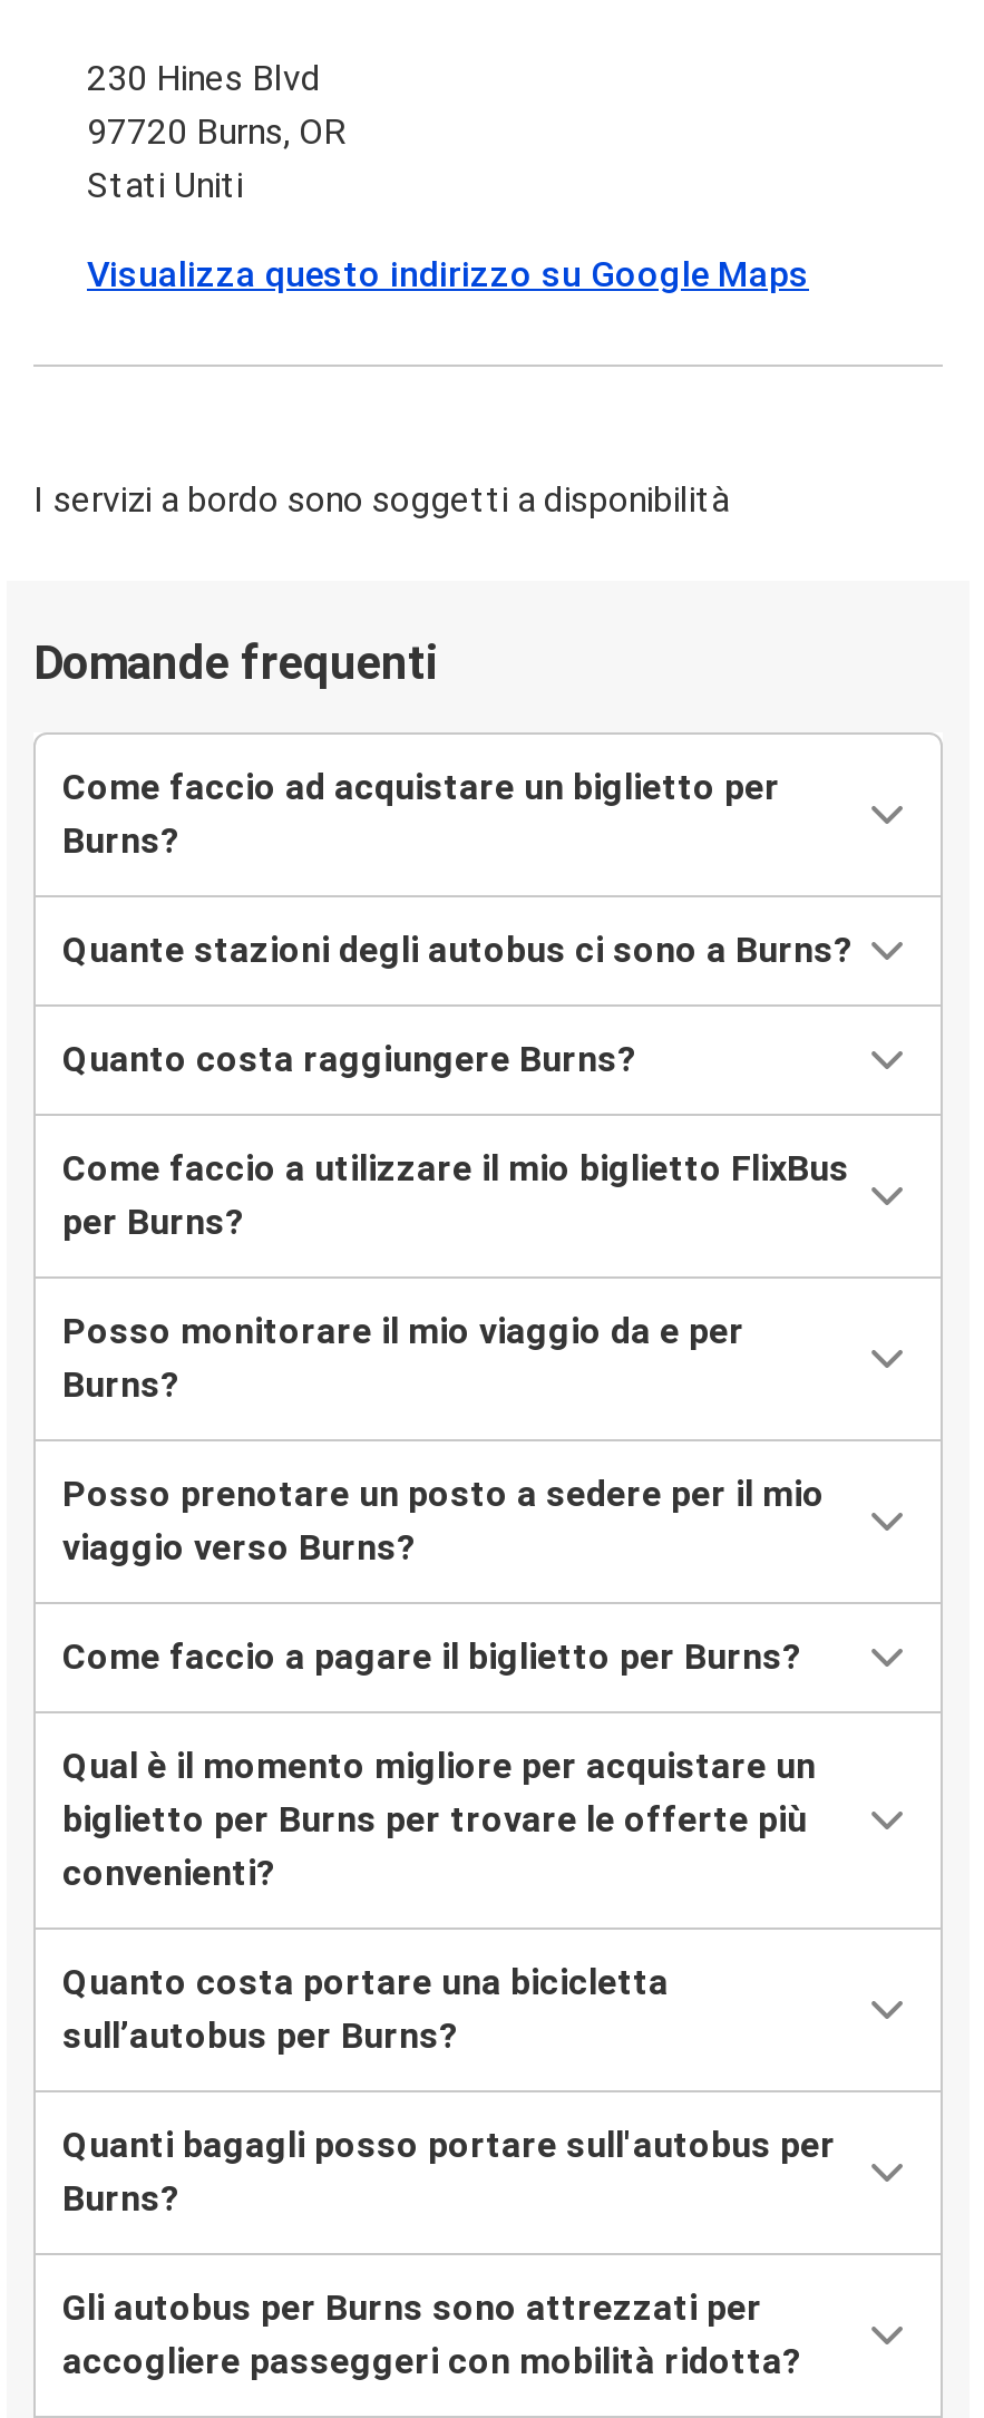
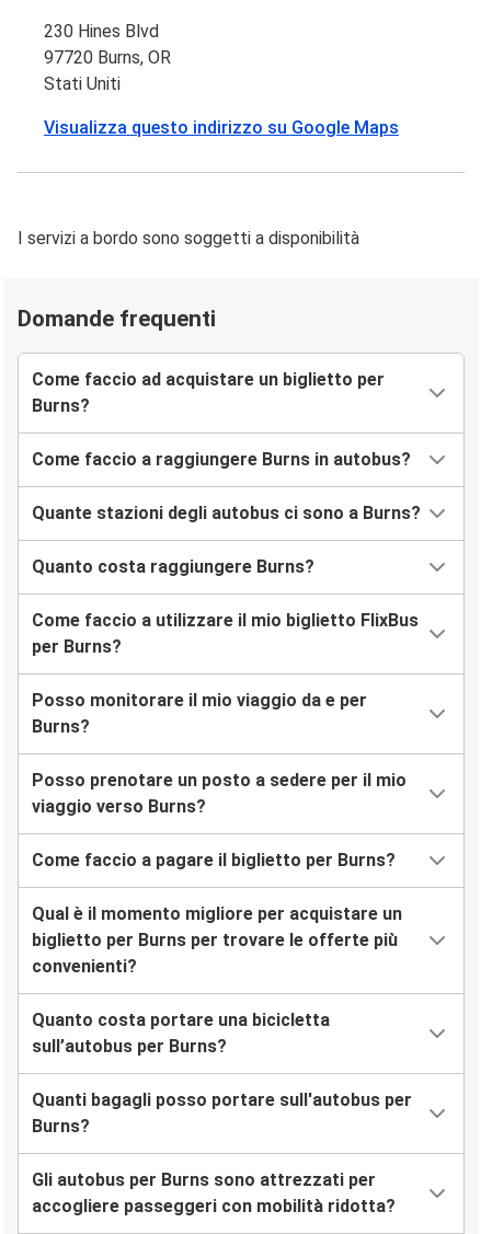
+ Come faccio a raggiungere Burns in autobus?
